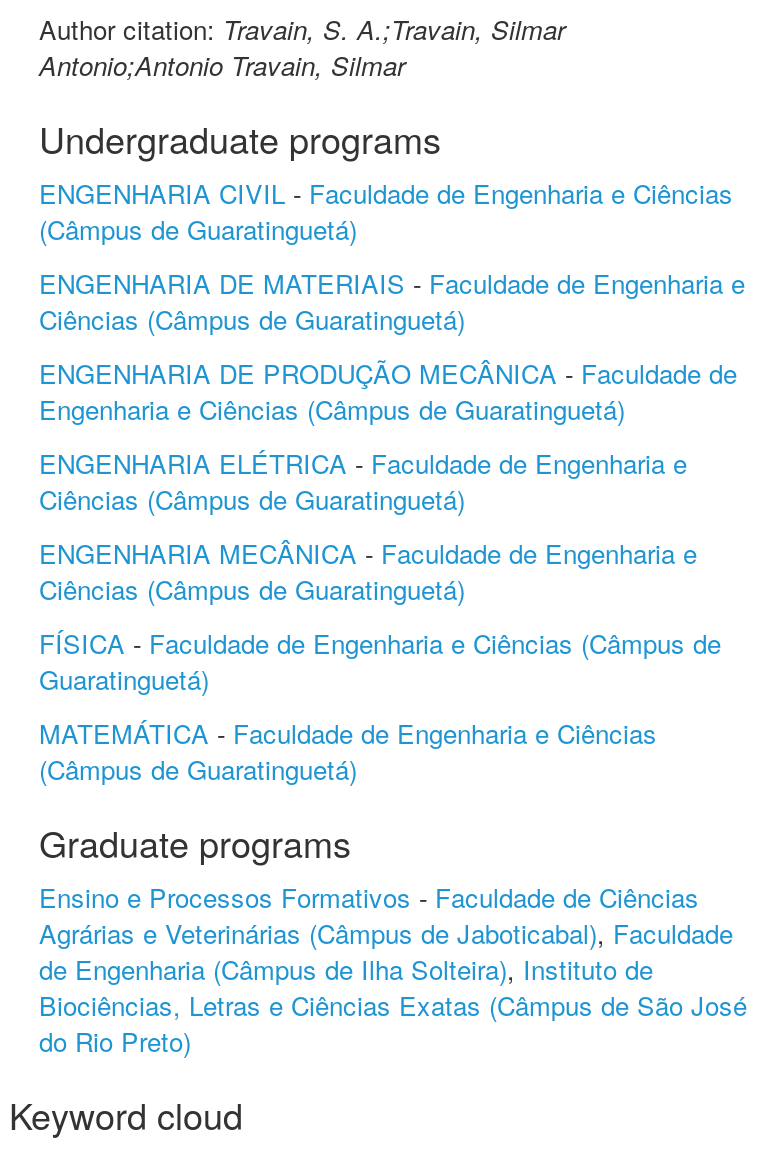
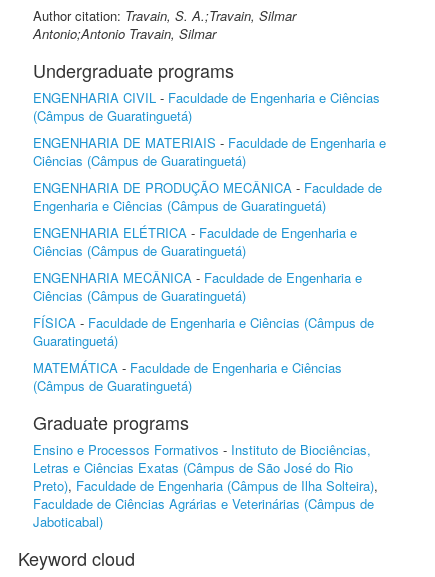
- Ensino e Processos Formativos - Faculdade de Ciências
- Agrárias e Veterinárias (Câmpus de Jaboticabal), Faculdade
- de Engenharia (Câmpus de Ilha Solteira), Instituto de
- Biociências, Letras e Ciências Exatas (Câmpus de São José
- do Rio Preto)
+ Ensino e Processos Formativos - Instituto de Biociências,
+ Letras e Ciências Exatas (Câmpus de São José do Rio
+ Preto), Faculdade de Engenharia (Câmpus de Ilha Solteira),
+ Faculdade de Ciências Agrárias e Veterinárias (Câmpus de
+ Jaboticabal)
